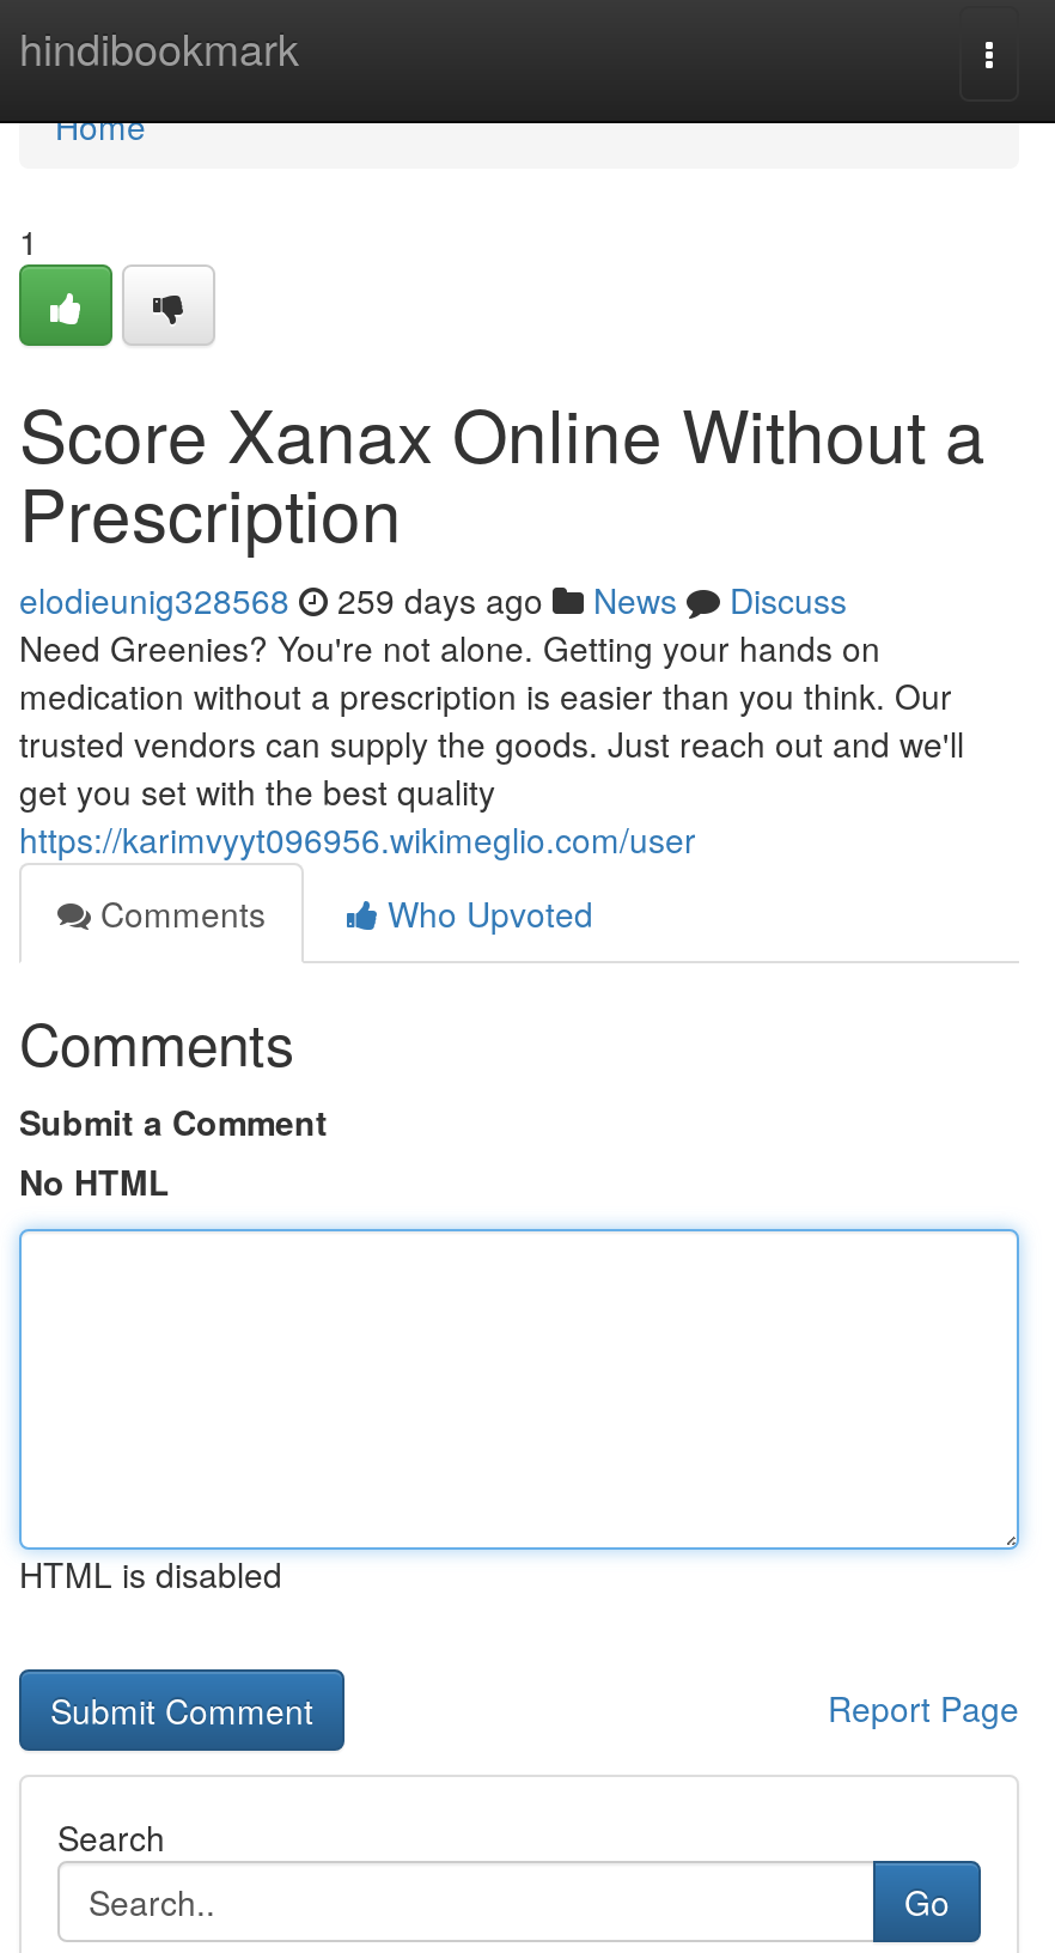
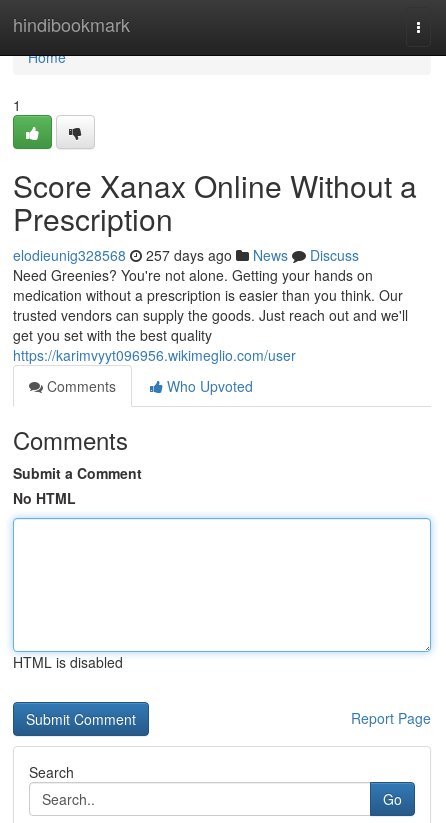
- elodieunig328568 259 days ago News Discuss
+ elodieunig328568 257 days ago News Discuss
